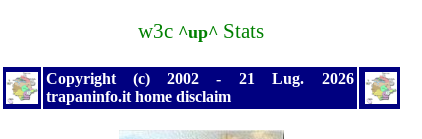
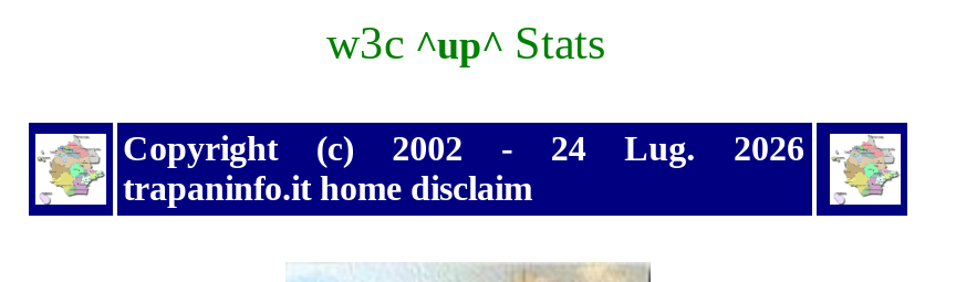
- Copyright (c) 2002 - 21 Lug. 2026
+ Copyright (c) 2002 - 24 Lug. 2026
